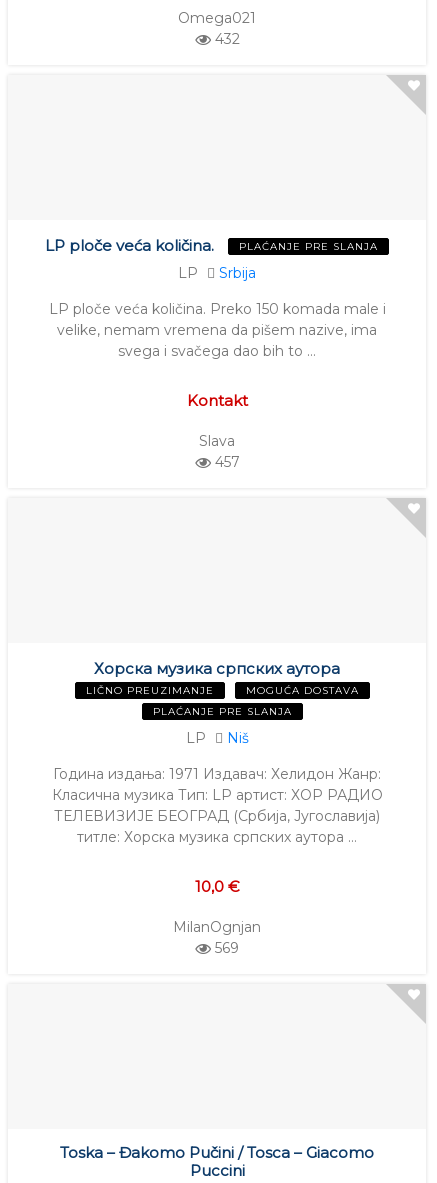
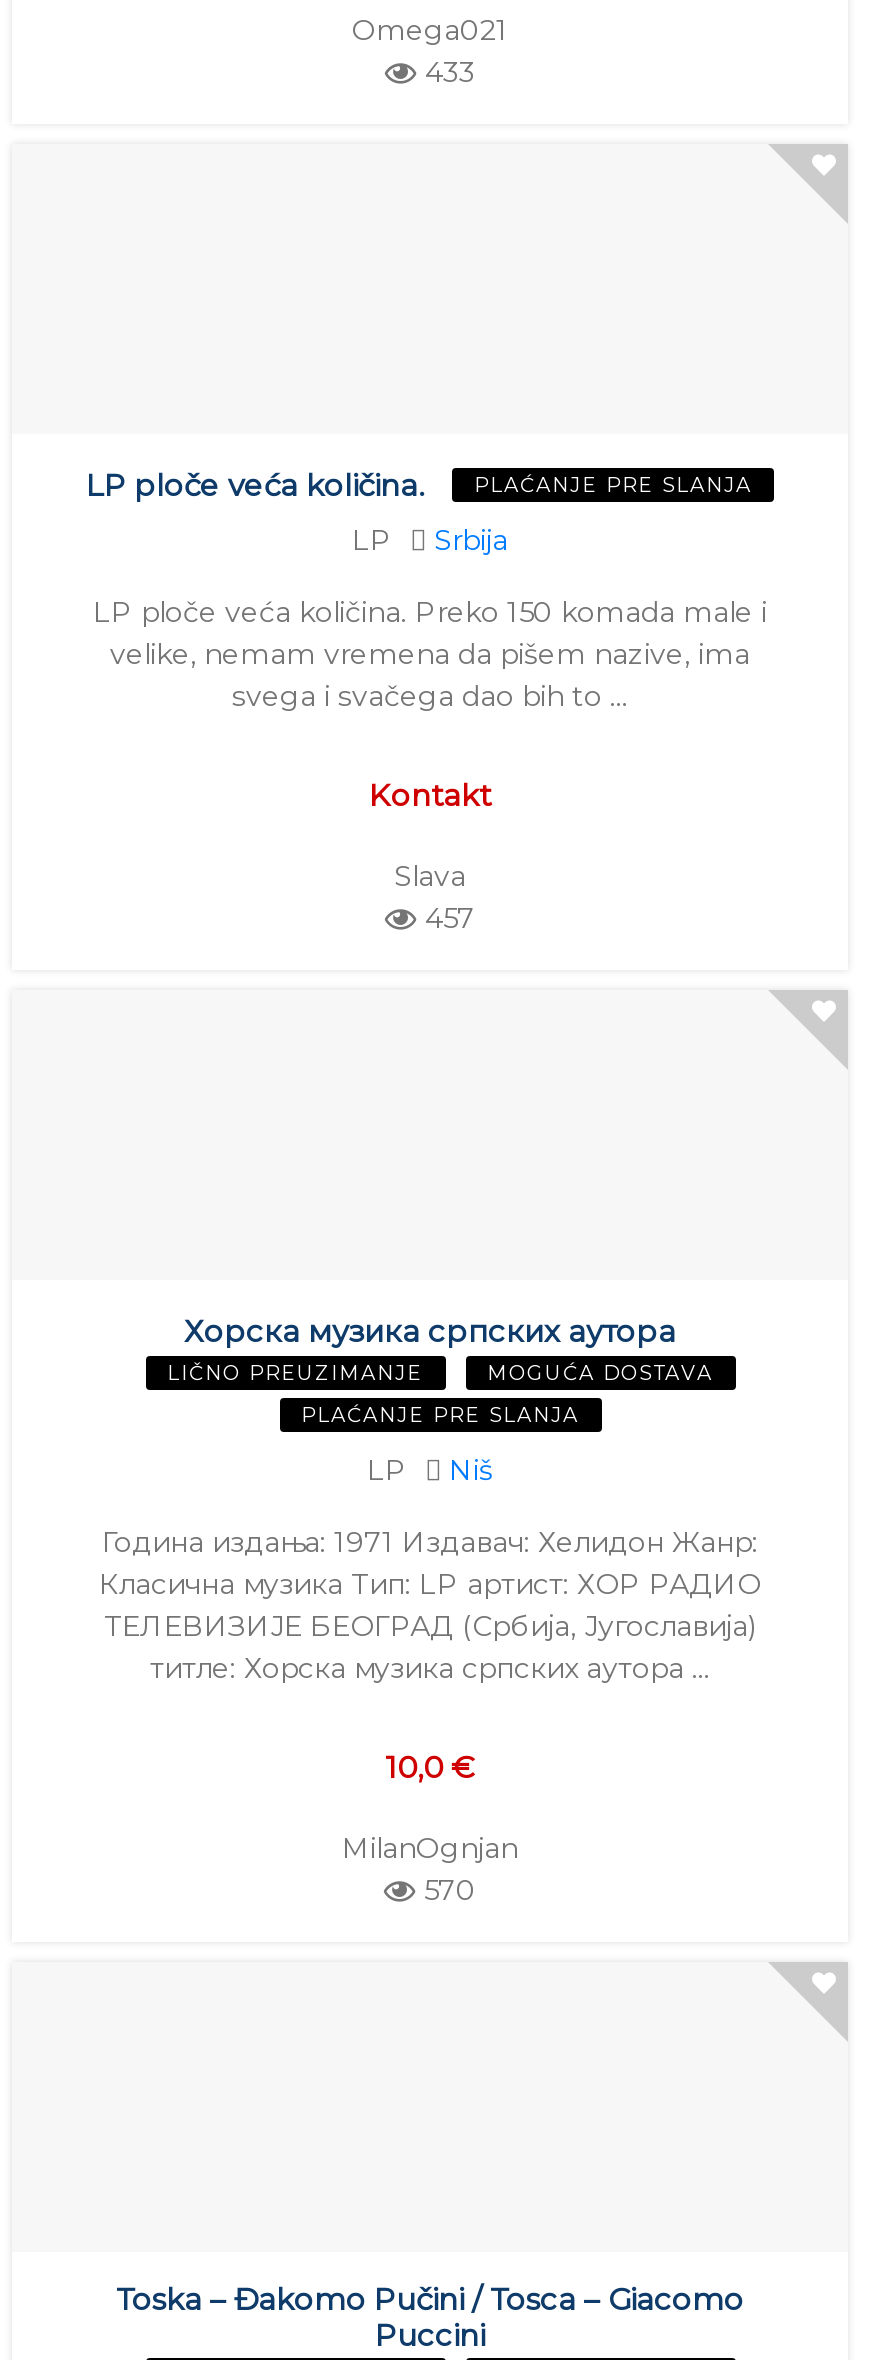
- 432
+ 433

- 569
+ 570
